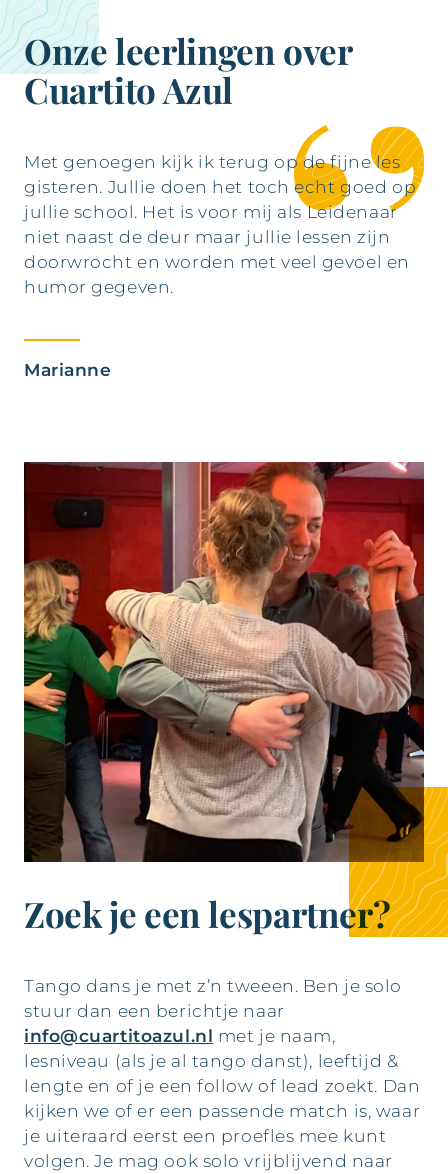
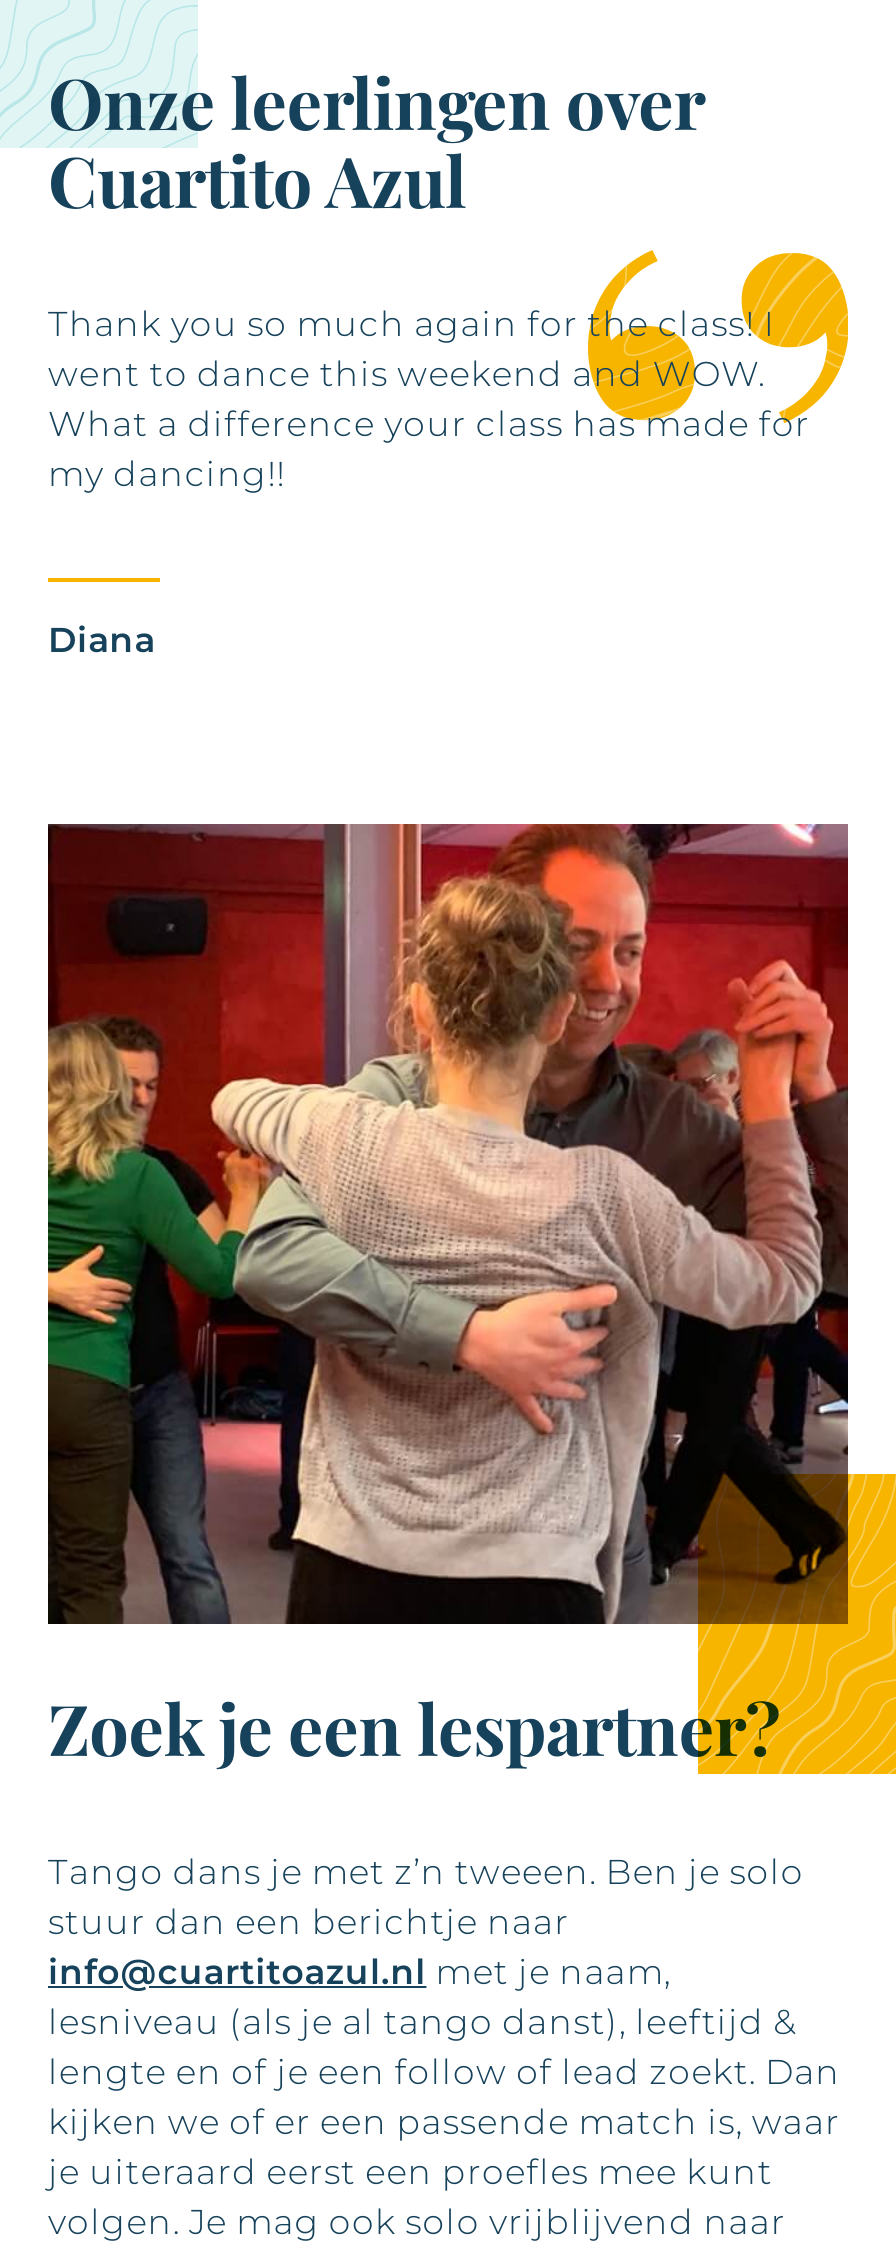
- Met genoegen kijk ik terug op de fijne les
- gisteren. Jullie doen het toch echt goed op
- jullie school. Het is voor mij als Leidenaar
- niet naast de deur maar jullie lessen zijn
- doorwrocht en worden met veel gevoel en
- humor gegeven.
+ Thank you so much again for the class! I
+ went to dance this weekend and WOW.
+ What a difference your class has made for
+ my dancing!!

- Marianne
+ Diana
